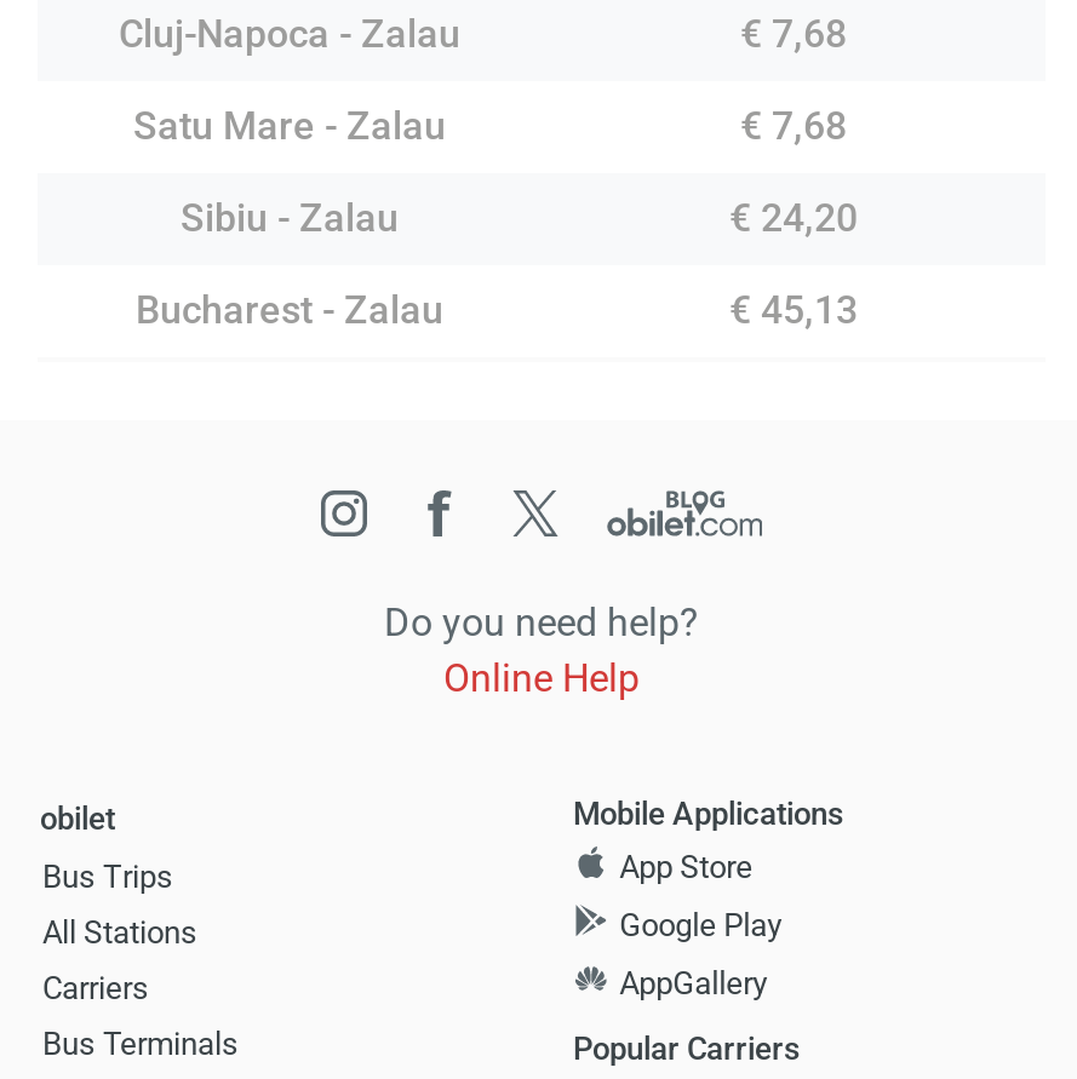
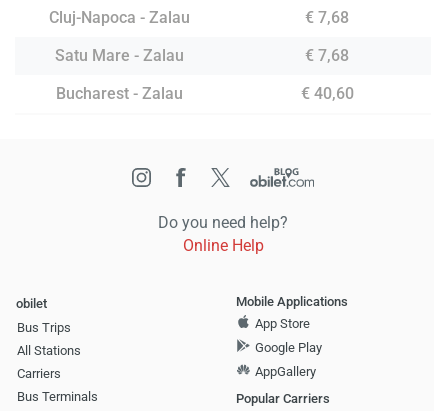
- Sibiu - Zalau
- € 24,20

- € 45,13
+ € 40,60
